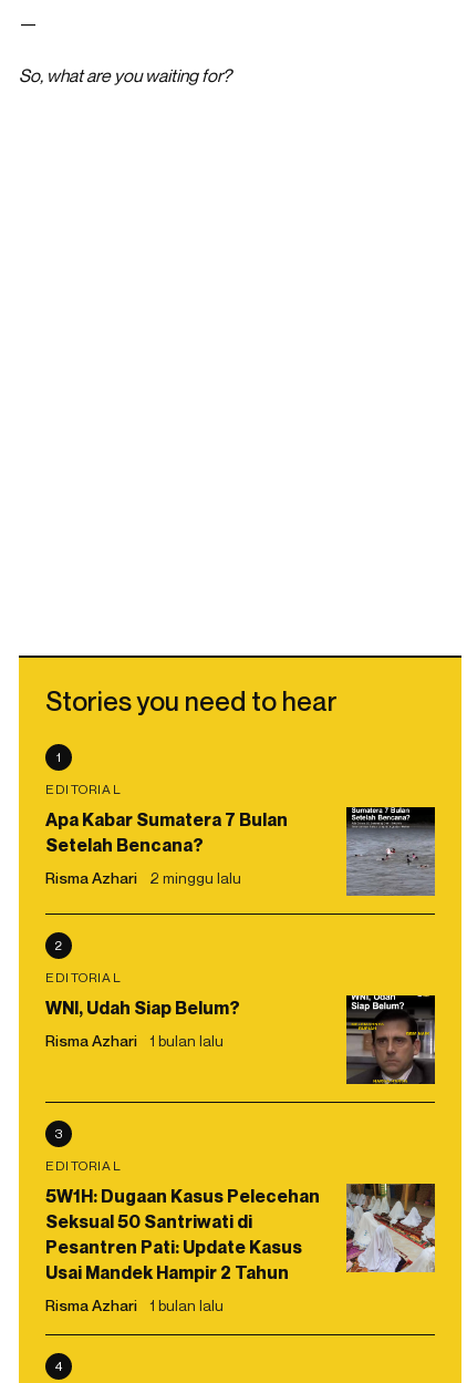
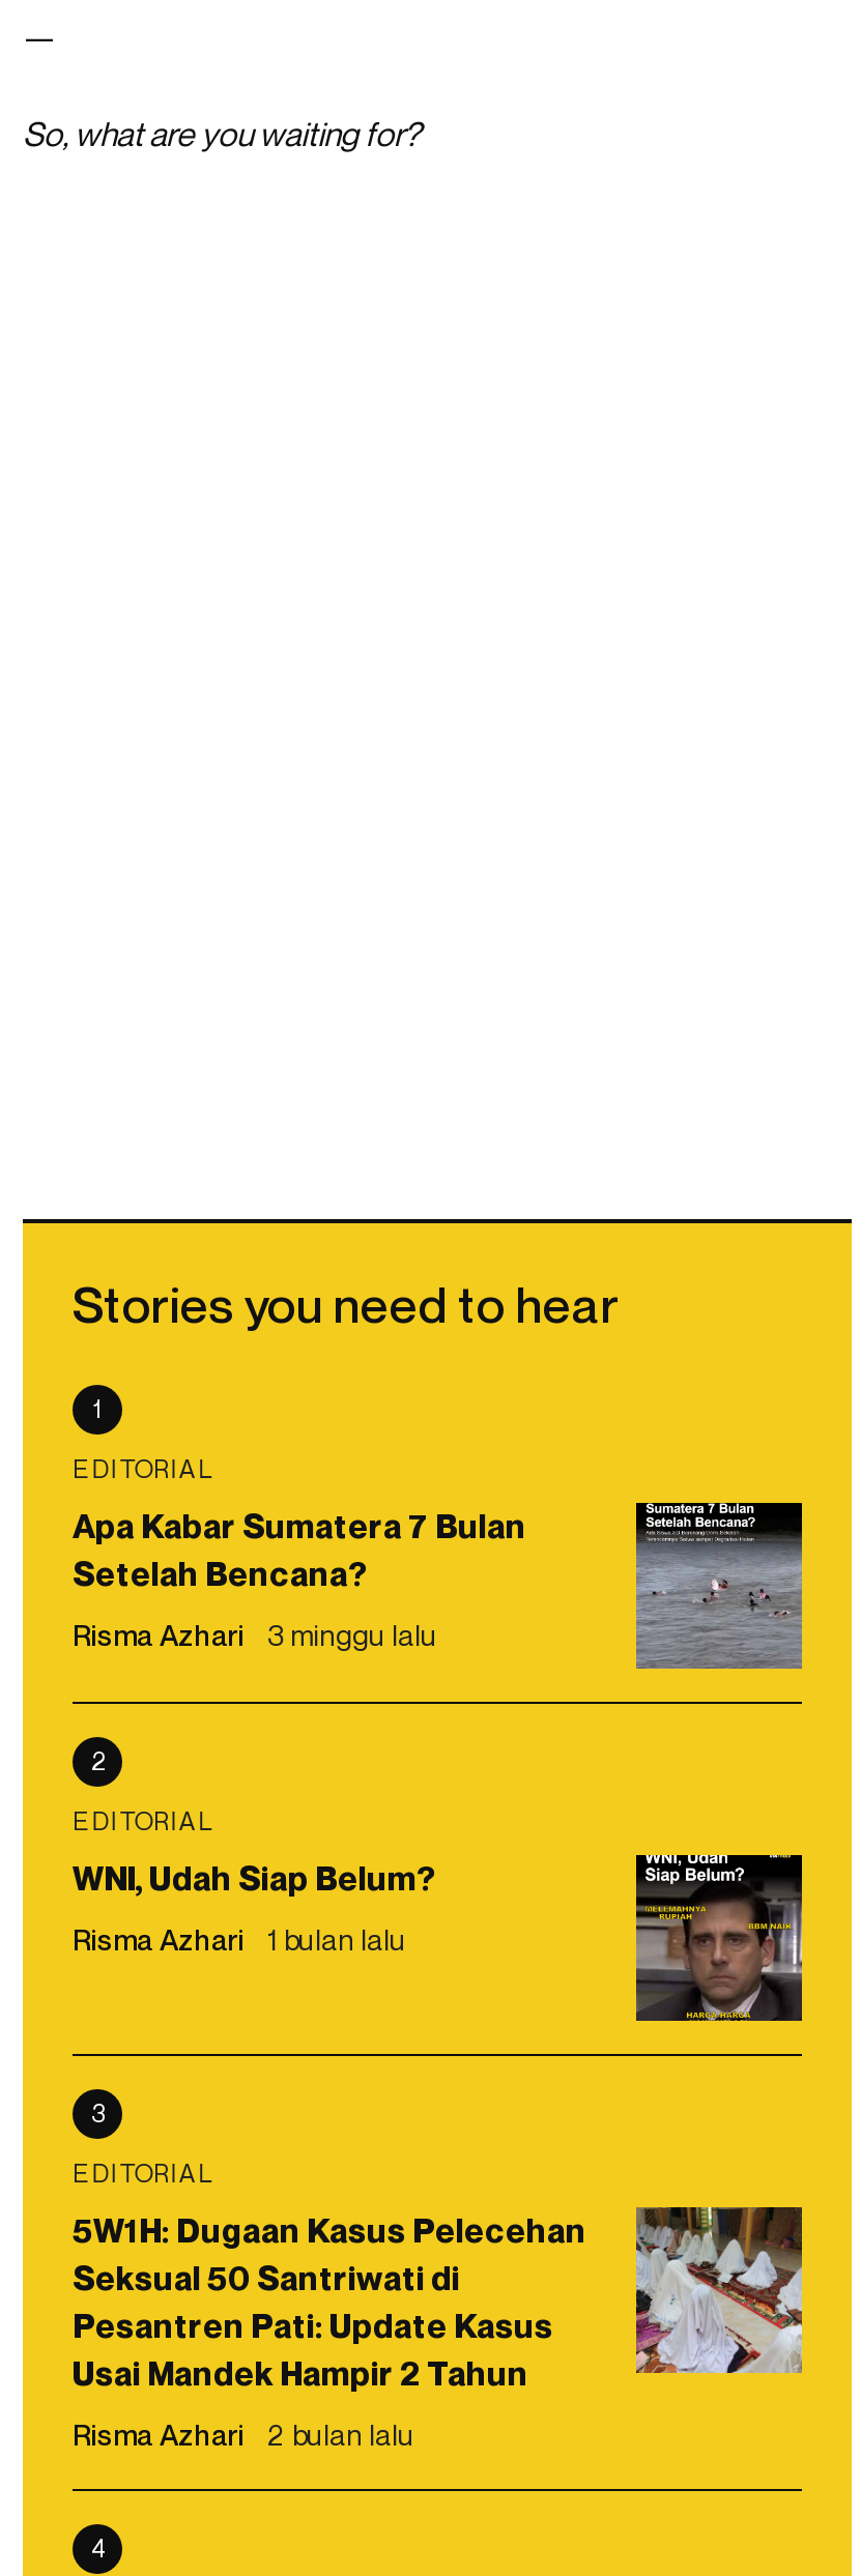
- Risma Azhari 2 minggu lalu
+ Risma Azhari 3 minggu lalu

- Risma Azhari 1 bulan lalu
+ Risma Azhari 2 bulan lalu
